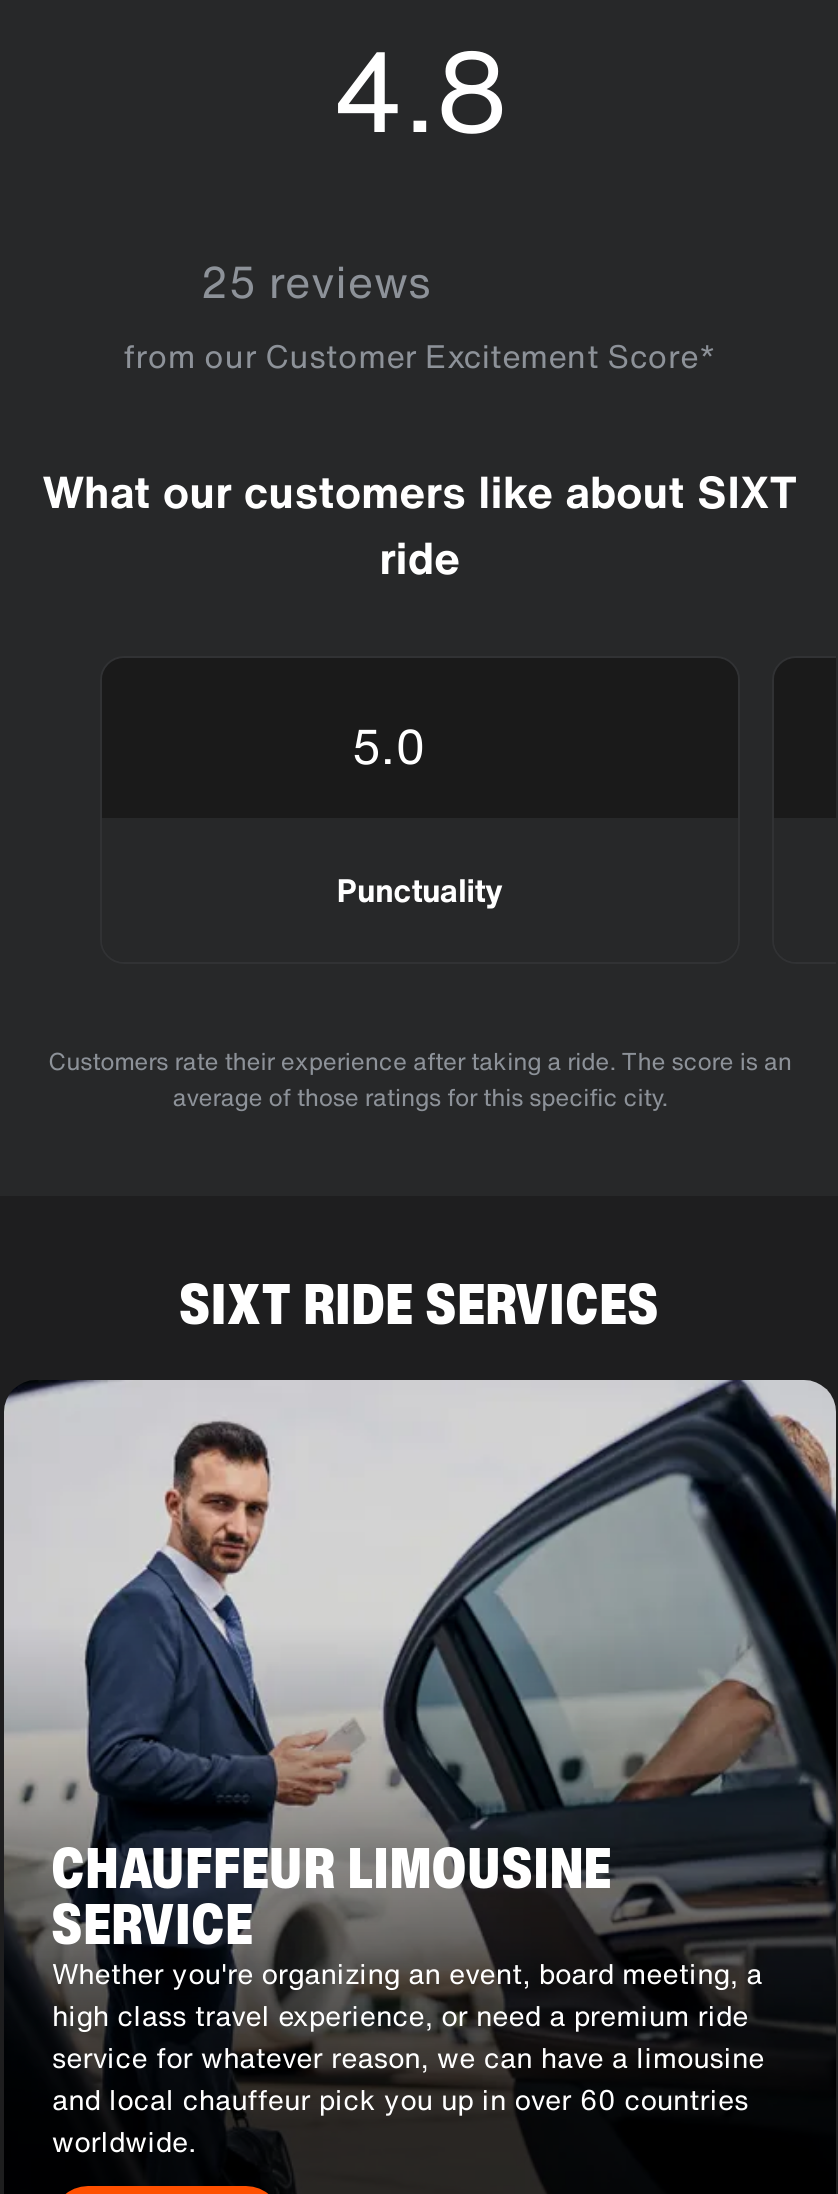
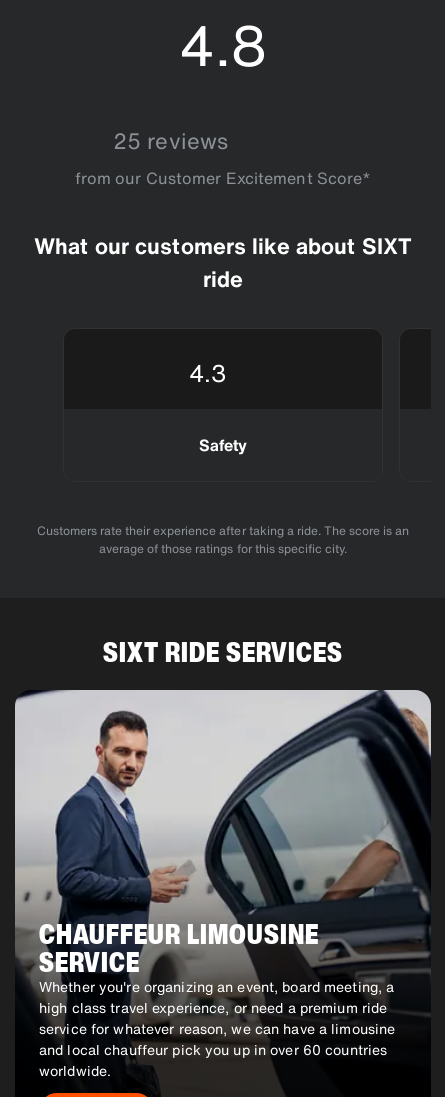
- 5.0
+ 4.3

- Punctuality
+ Safety
